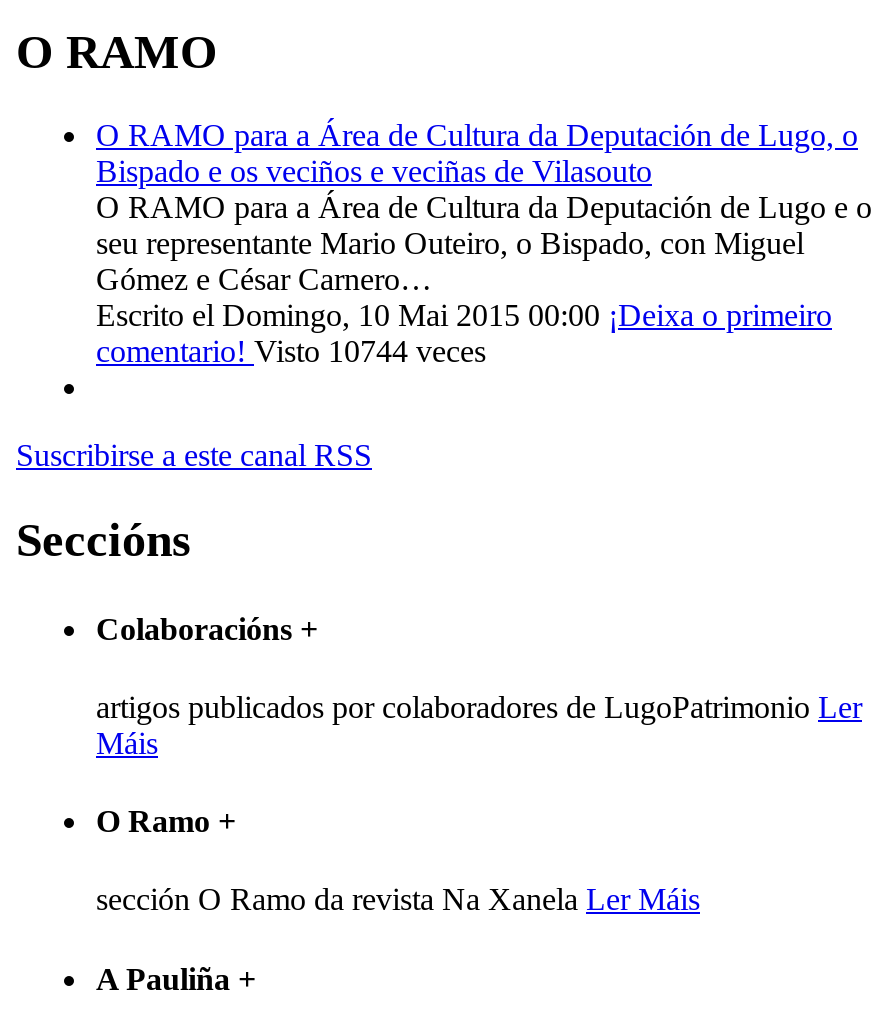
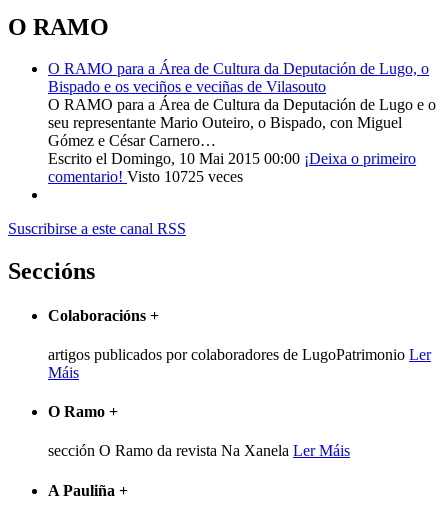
- comentario! Visto 10744 veces
+ comentario! Visto 10725 veces
